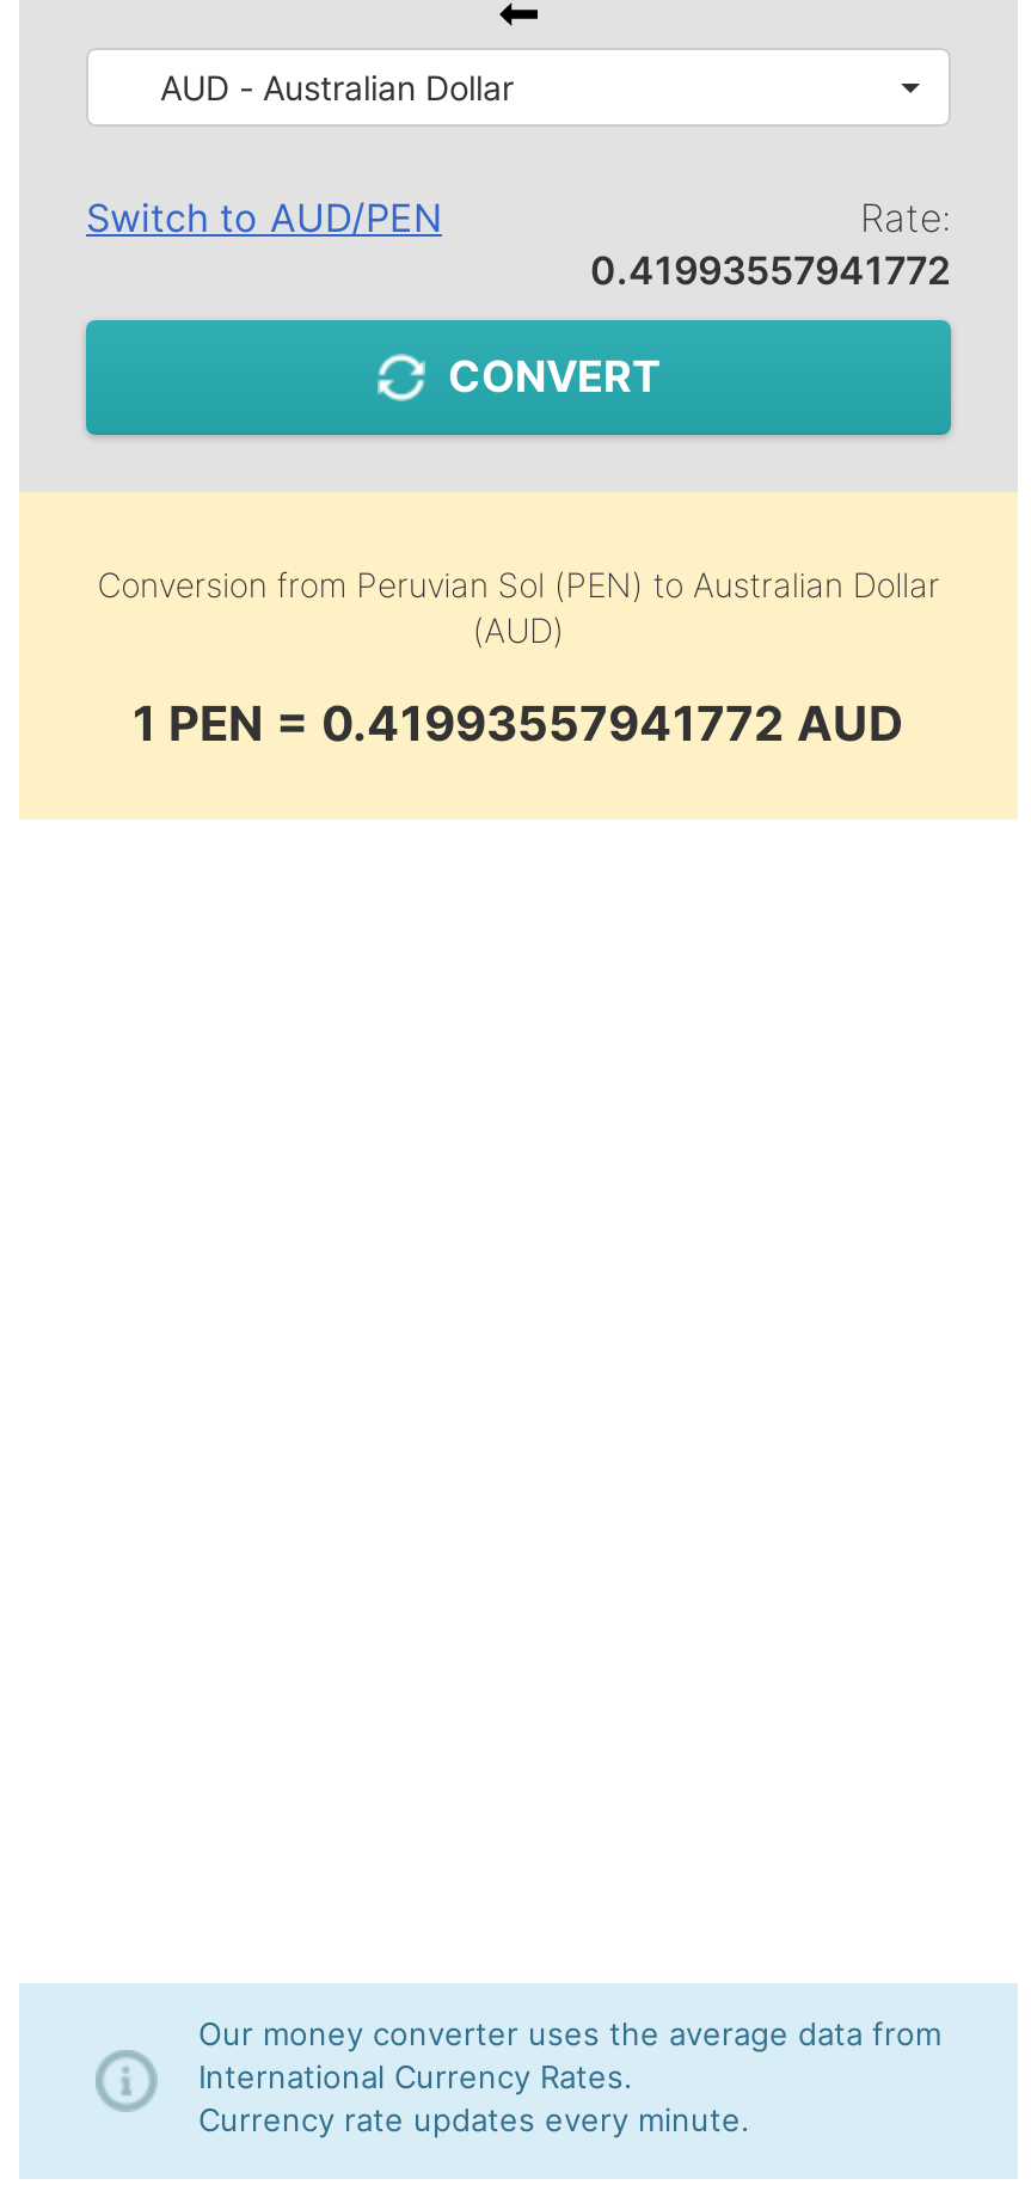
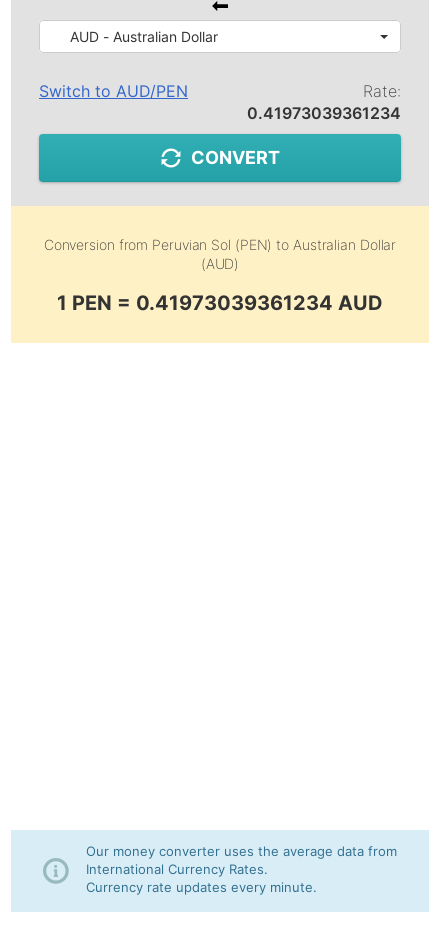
- 0.41993557941772
+ 0.41973039361234

- 1 PEN = 0.41993557941772 AUD
+ 1 PEN = 0.41973039361234 AUD
